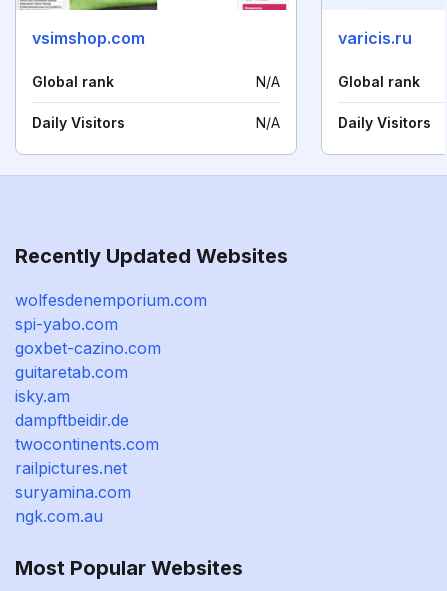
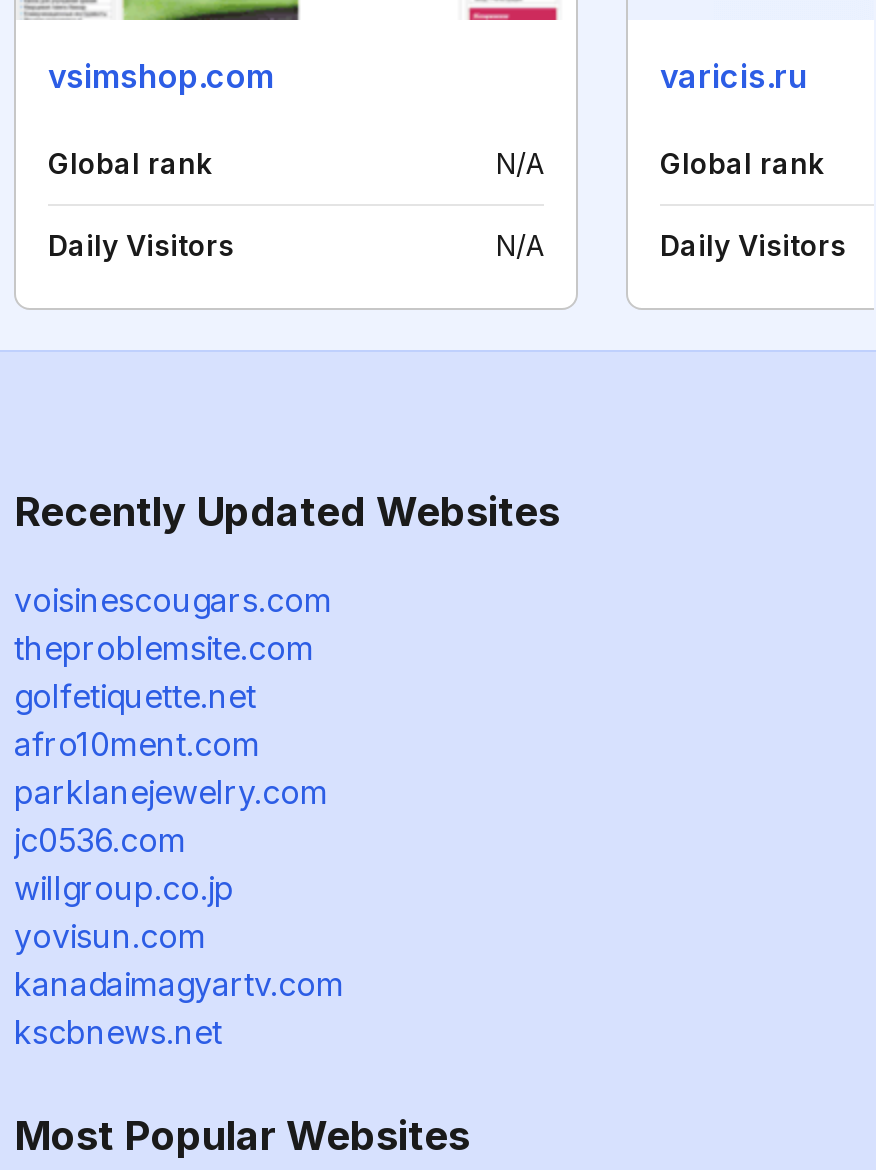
- wolfesdenemporium.com
- spi-yabo.com
- goxbet-cazino.com
- guitaretab.com
- isky.am
- dampftbeidir.de
- twocontinents.com
- railpictures.net
- suryamina.com
- ngk.com.au
+ voisinescougars.com
+ theproblemsite.com
+ golfetiquette.net
+ afro10ment.com
+ parklanejewelry.com
+ jc0536.com
+ willgroup.co.jp
+ yovisun.com
+ kanadaimagyartv.com
+ kscbnews.net
